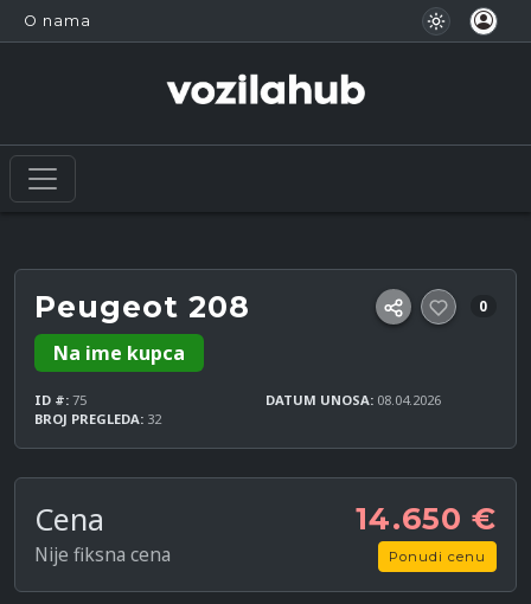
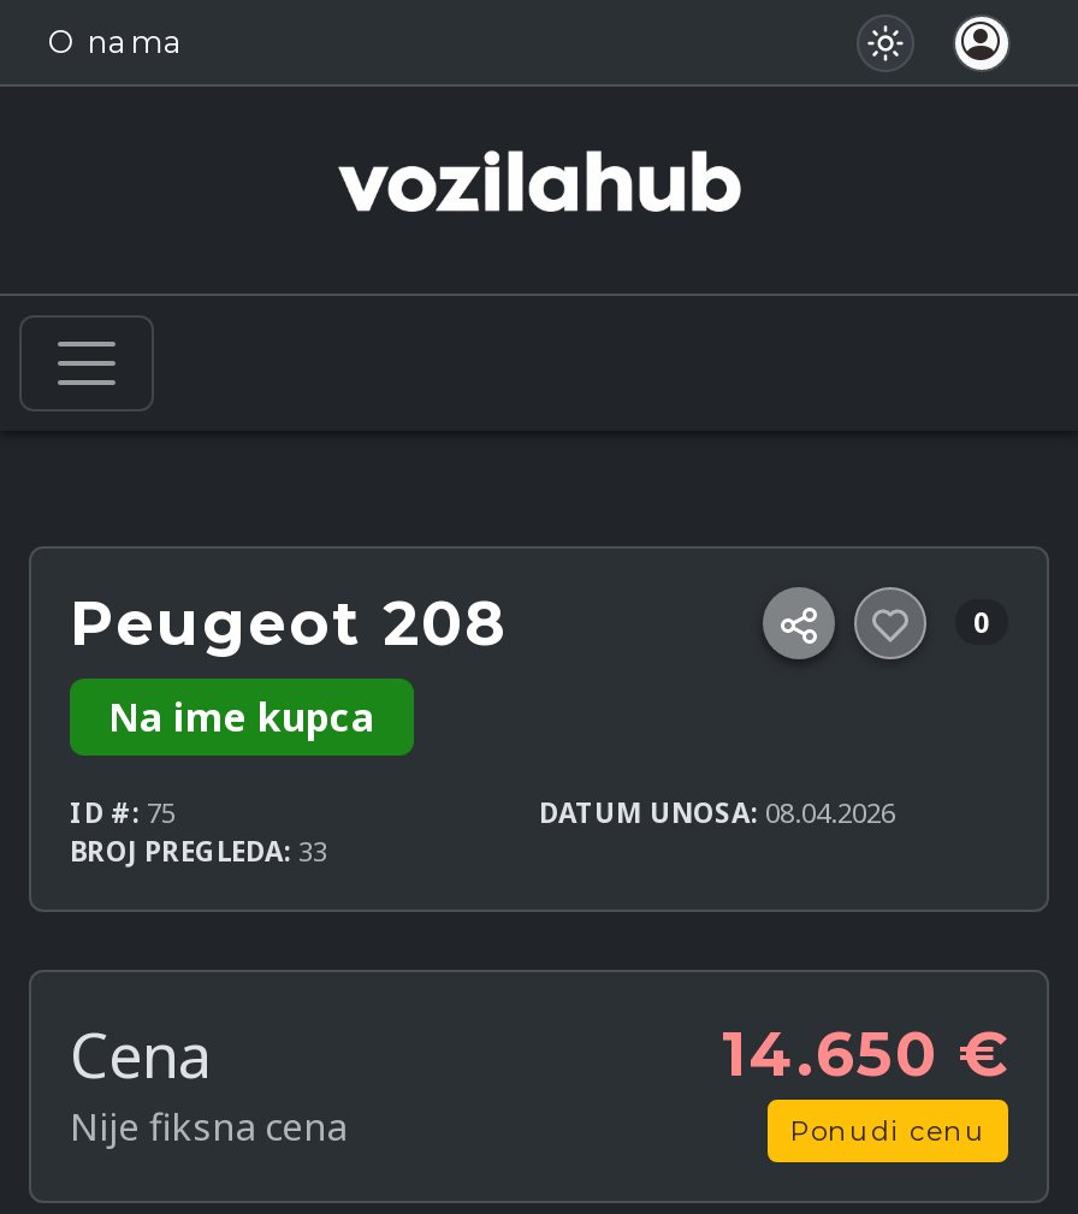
- BROJ PREGLEDA: 32
+ BROJ PREGLEDA: 33
